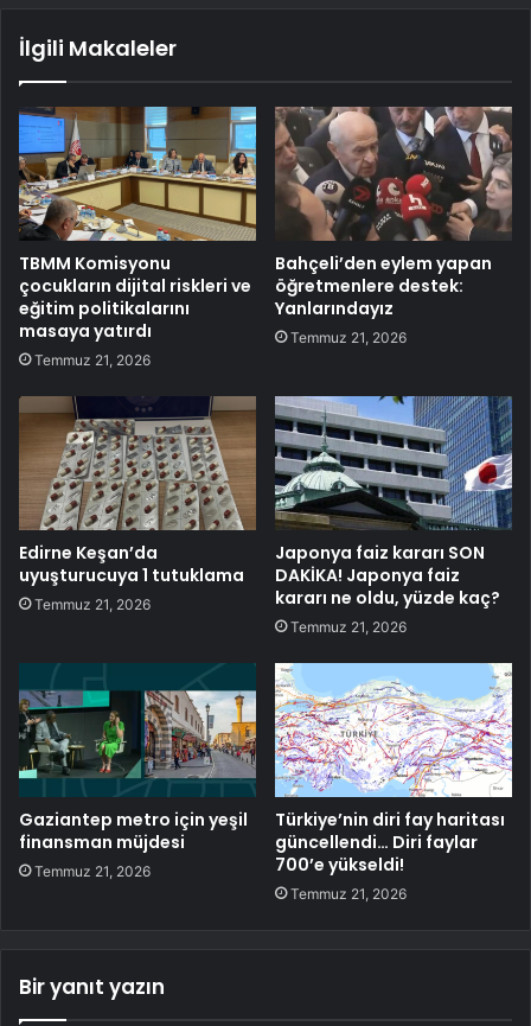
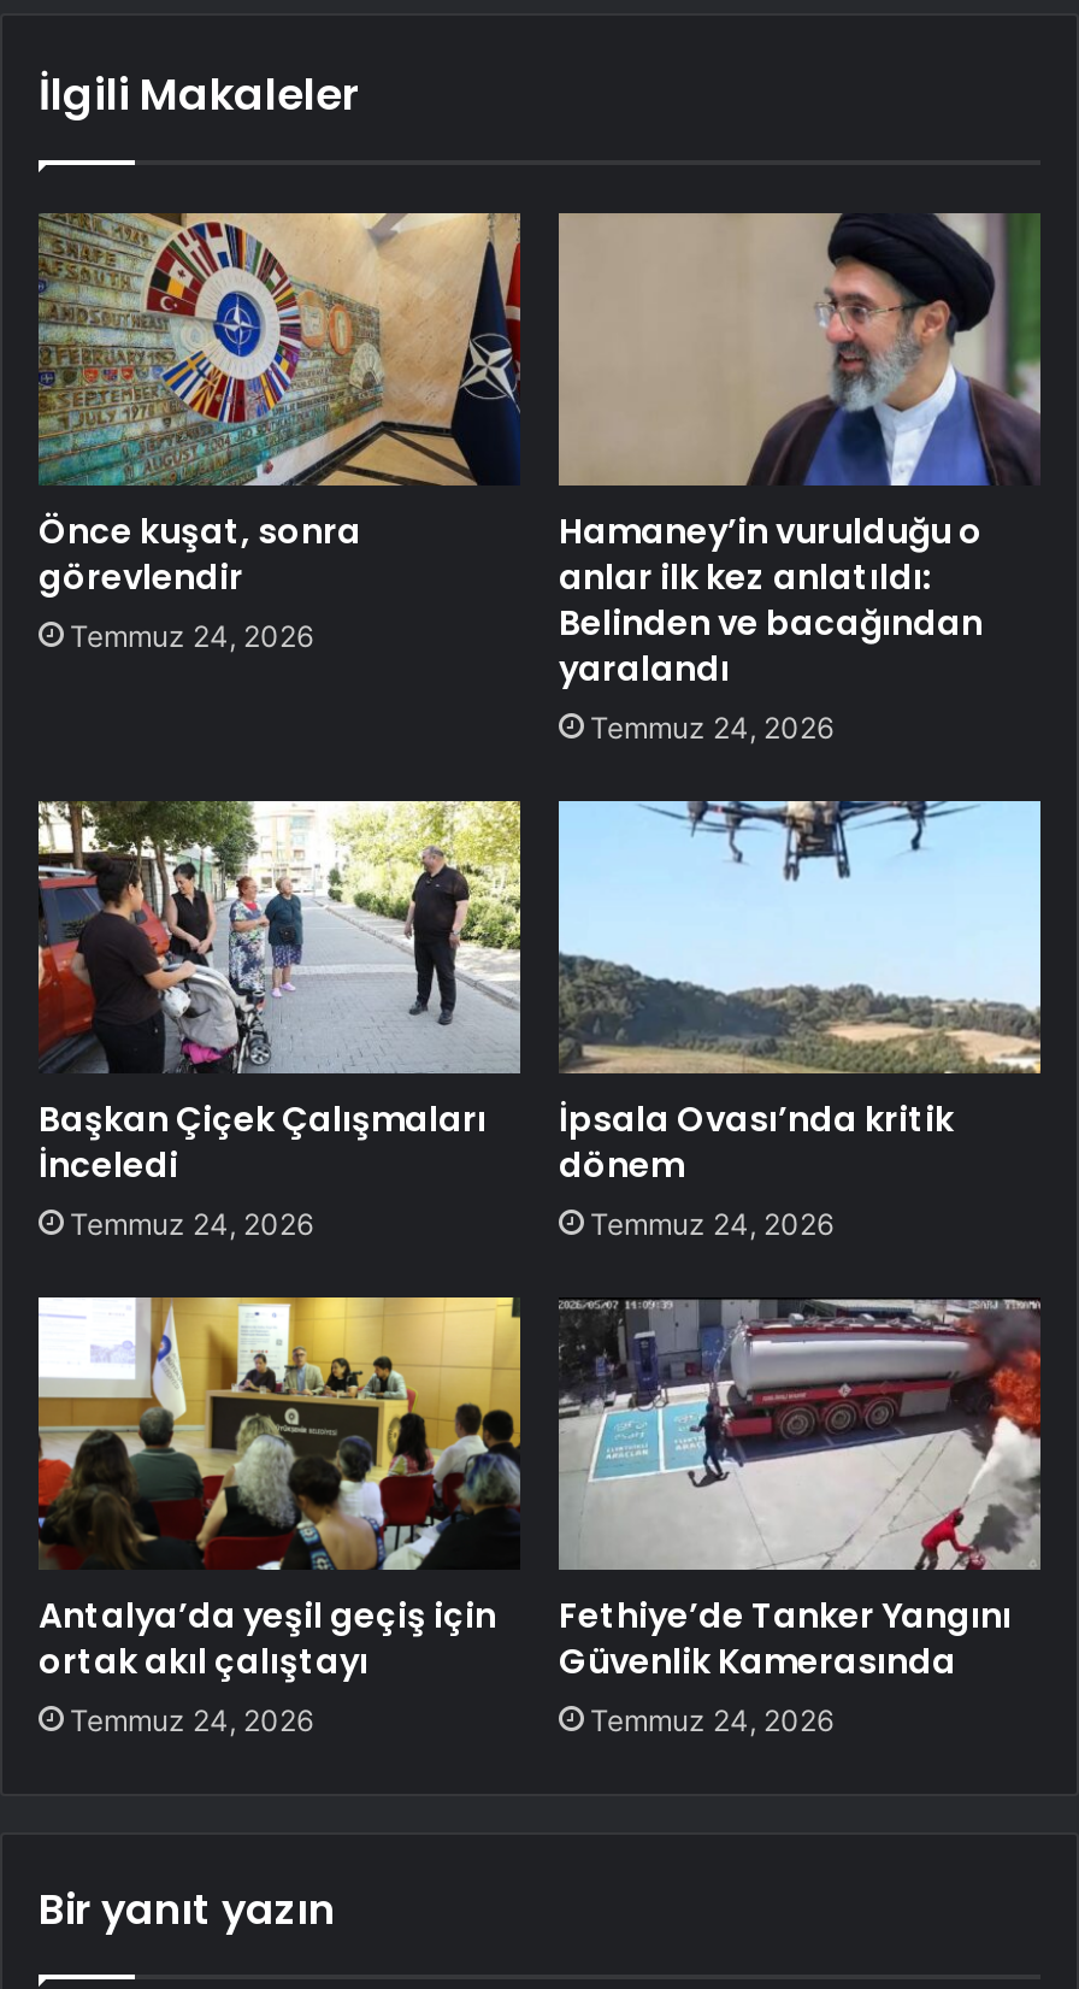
- [image]
- TBMM Komisyonu
- çocukların dijital riskleri ve
- eğitim politikalarını
- masaya yatırdı
- Temmuz 21, 2026
+ [image]
+ Önce kuşat, sonra
+ görevlendir
+ Temmuz 24, 2026

- [image]
- Bahçeli’den eylem yapan
- öğretmenlere destek:
- Yanlarındayız
- Temmuz 21, 2026
+ [image]
+ Hamaney’in vurulduğu o
+ anlar ilk kez anlatıldı:
+ Belinden ve bacağından
+ yaralandı
+ Temmuz 24, 2026

- [image]
- Edirne Keşan’da
- uyuşturucuya 1 tutuklama
- Temmuz 21, 2026
+ [image]
+ Başkan Çiçek Çalışmaları
+ İnceledi
+ Temmuz 24, 2026

- [image]
- Japonya faiz kararı SON
- DAKİKA! Japonya faiz
- kararı ne oldu, yüzde kaç?
- Temmuz 21, 2026
+ [image]
+ İpsala Ovası’nda kritik
+ dönem
+ Temmuz 24, 2026

- [image]
- Gaziantep metro için yeşil
- finansman müjdesi
- Temmuz 21, 2026
+ [image]
+ Antalya’da yeşil geçiş için
+ ortak akıl çalıştayı
+ Temmuz 24, 2026

- [image]
- Türkiye’nin diri fay haritası
- güncellendi… Diri faylar
- 700’e yükseldi!
- Temmuz 21, 2026
+ [image]
+ Fethiye’de Tanker Yangını
+ Güvenlik Kamerasında
+ Temmuz 24, 2026
